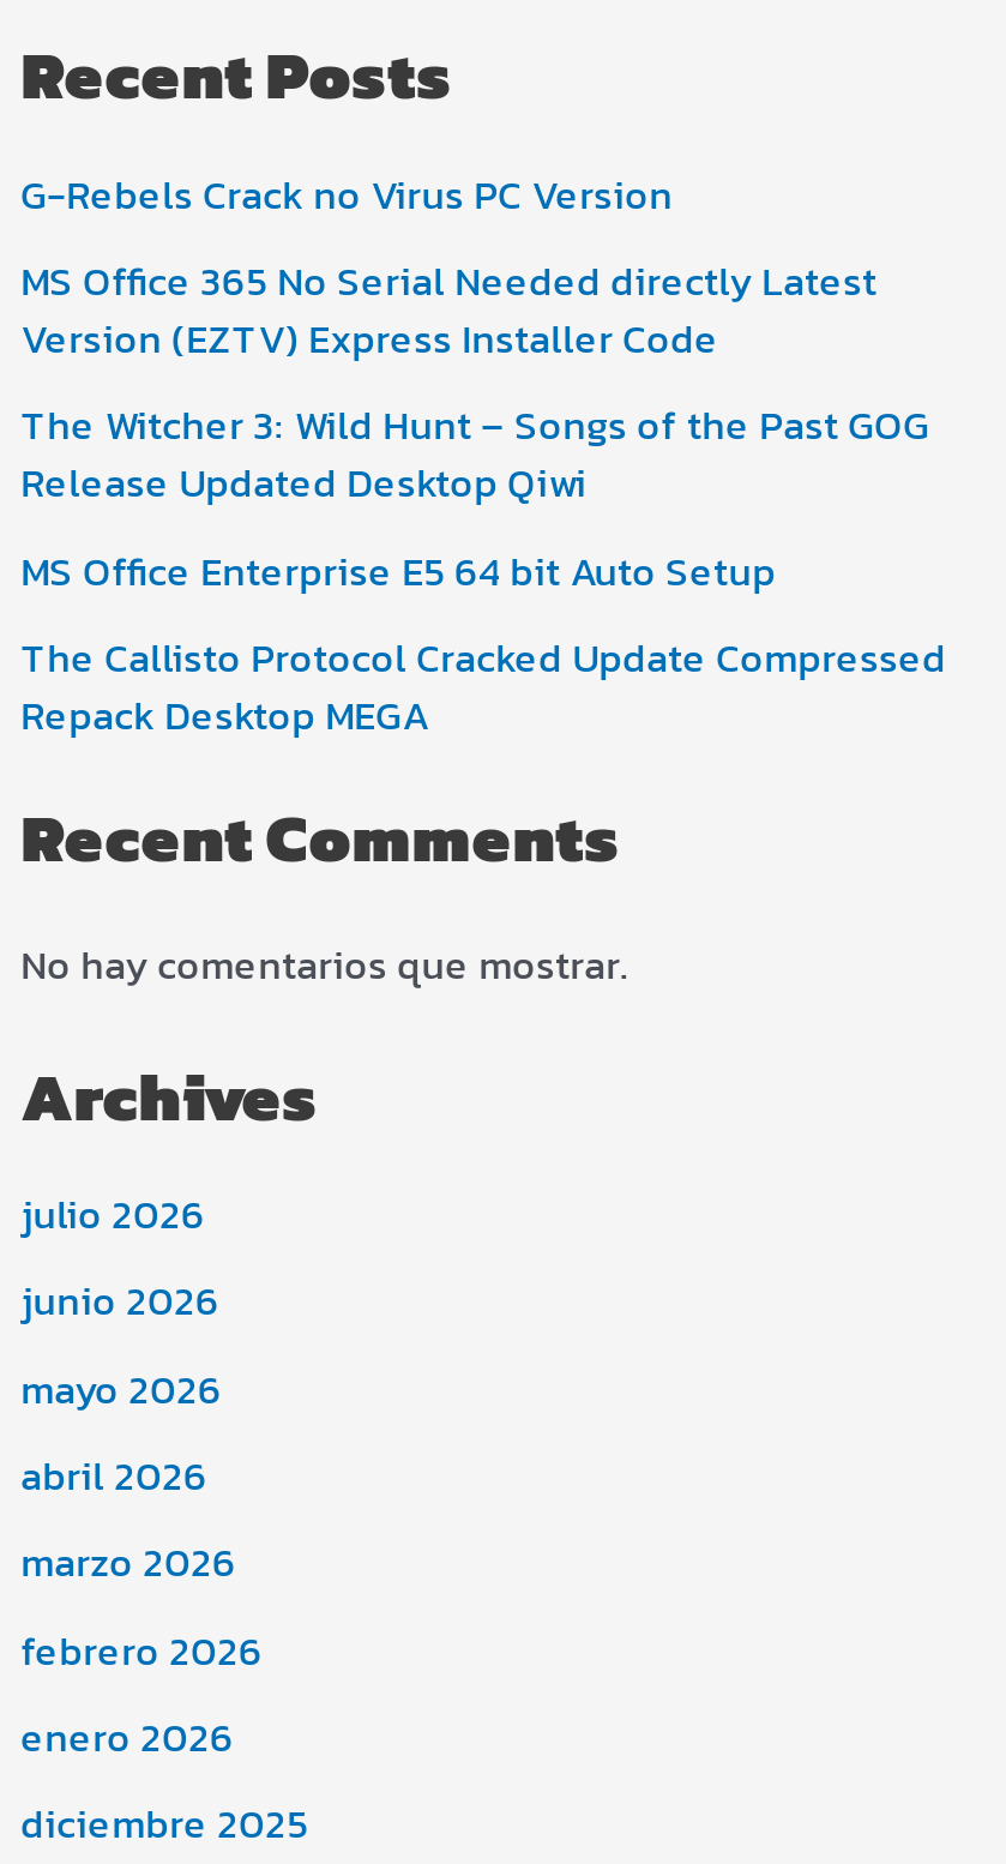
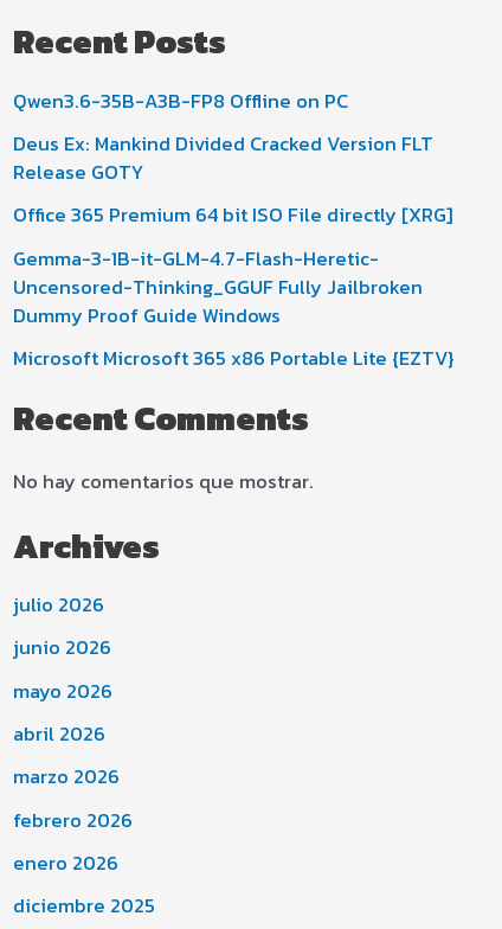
- G-Rebels Crack no Virus PC Version
+ Qwen3.6-35B-A3B-FP8 Offline on PC

- MS Office 365 No Serial Needed directly Latest
- Version (EZTV) Express Installer Code
+ Deus Ex: Mankind Divided Cracked Version FLT
+ Release GOTY

- The Witcher 3: Wild Hunt – Songs of the Past GOG
- Release Updated Desktop Qiwi
+ Office 365 Premium 64 bit ISO File directly [XRG]

- MS Office Enterprise E5 64 bit Auto Setup
+ Gemma-3-1B-it-GLM-4.7-Flash-Heretic-
+ Uncensored-Thinking_GGUF Fully Jailbroken
+ Dummy Proof Guide Windows

- The Callisto Protocol Cracked Update Compressed
- Repack Desktop MEGA
+ Microsoft Microsoft 365 x86 Portable Lite {EZTV}
